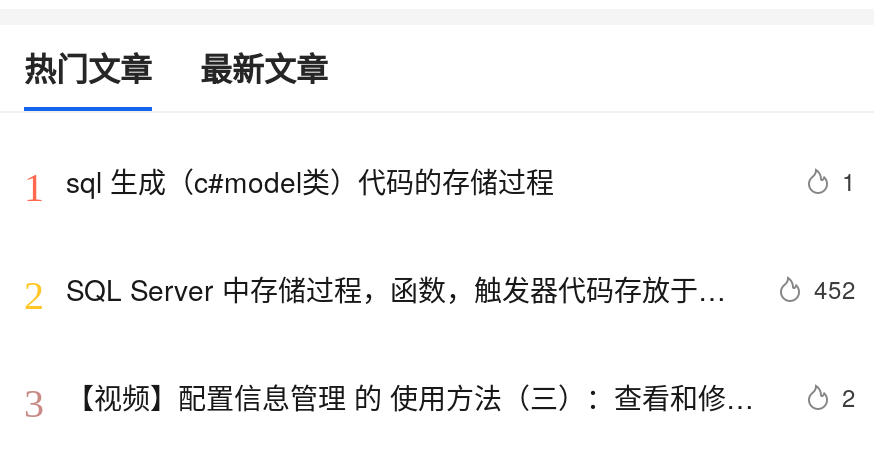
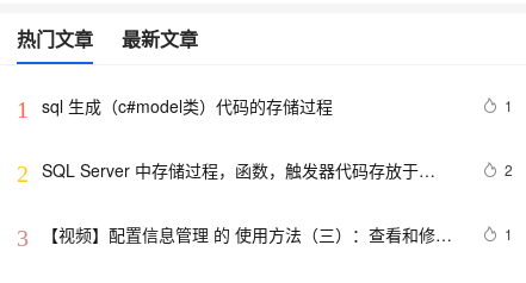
- 452
+ 2

- 2
+ 1
